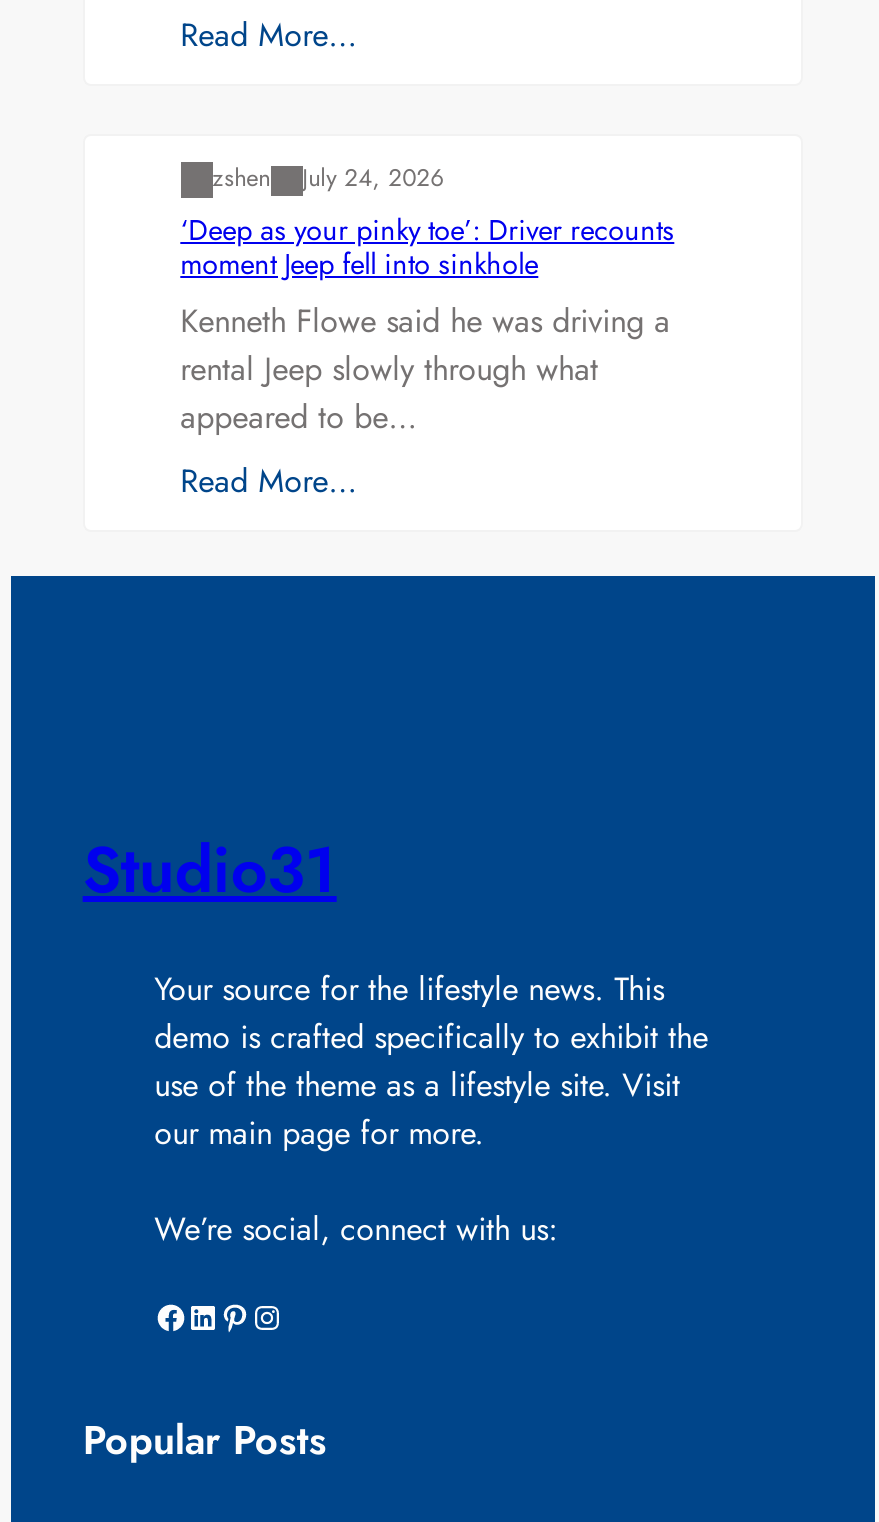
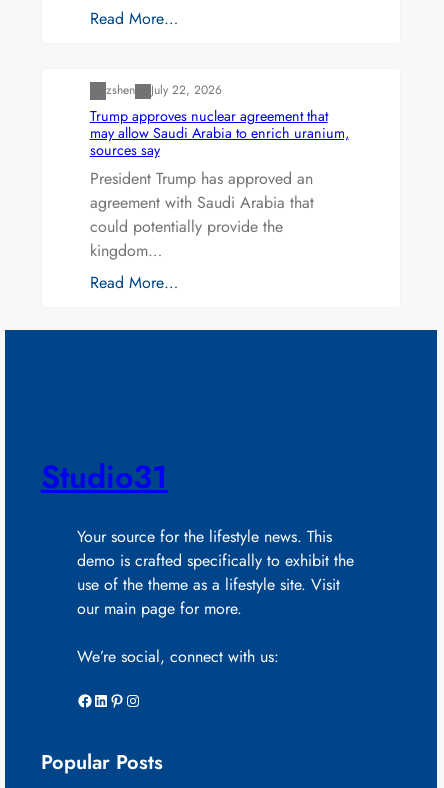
- July 24, 2026
- ‘Deep as your pinky toe’: Driver recounts
- moment Jeep fell into sinkhole
- Kenneth Flowe said he was driving a
- rental Jeep slowly through what
- appeared to be…
+ July 22, 2026
+ Trump approves nuclear agreement that
+ may allow Saudi Arabia to enrich uranium,
+ sources say
+ President Trump has approved an
+ agreement with Saudi Arabia that
+ could potentially provide the
+ kingdom…
